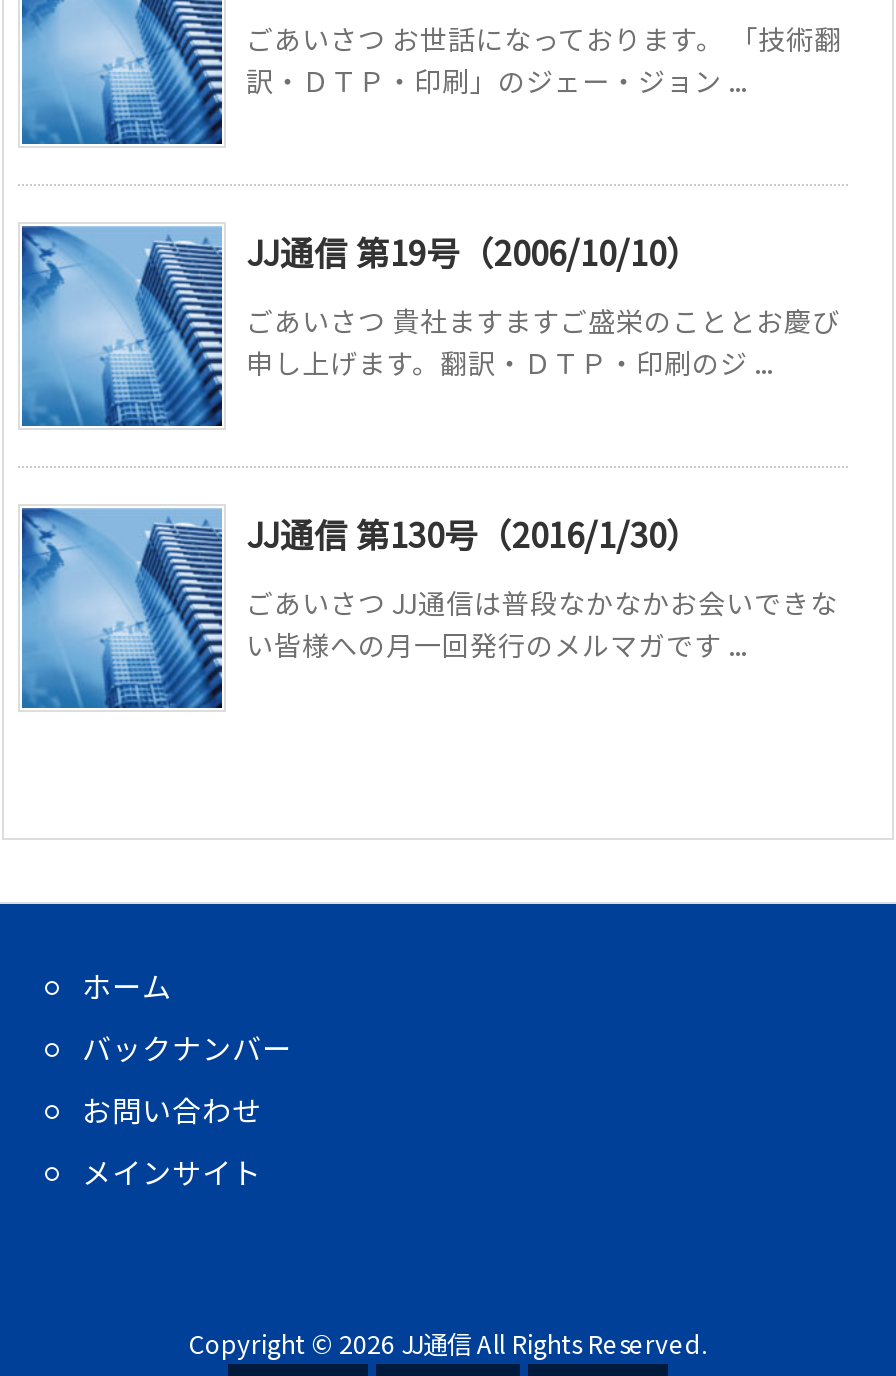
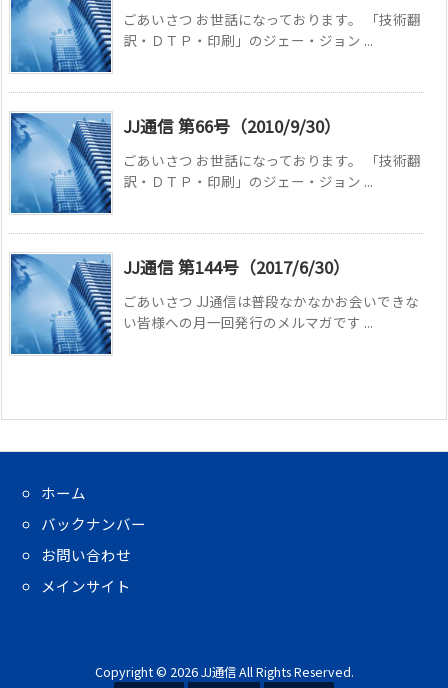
- JJ通信 第19号（2006/10/10）
+ JJ通信 第66号（2010/9/30）

- ごあいさつ 貴社ますますご盛栄のこととお慶び
- 申し上げます。翻訳・ＤＴＰ・印刷のジ ...
+ ごあいさつ お世話になっております。 「技術翻
+ 訳・ＤＴＰ・印刷」のジェー・ジョン ...

- JJ通信 第130号（2016/1/30）
+ JJ通信 第144号（2017/6/30）
